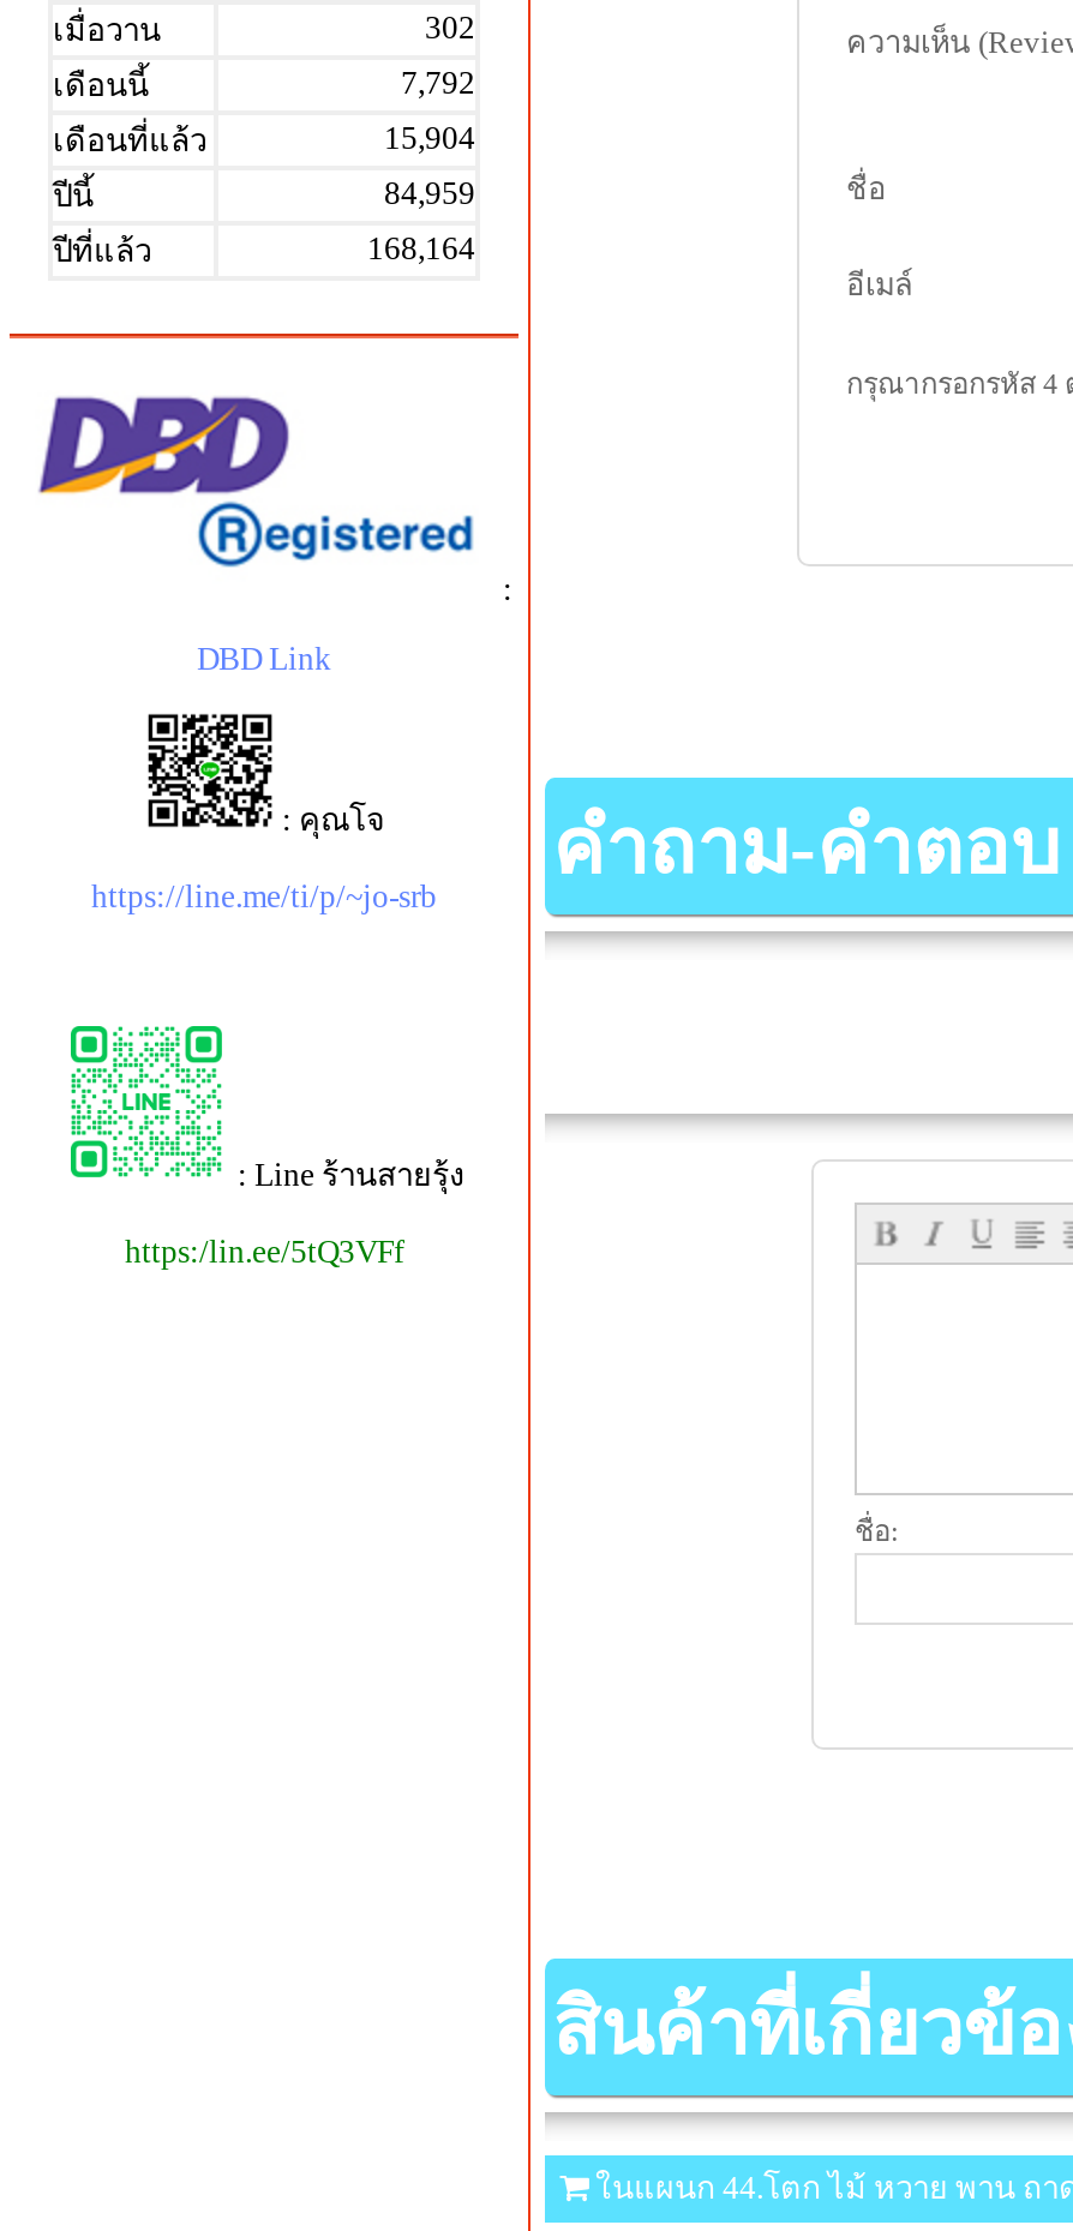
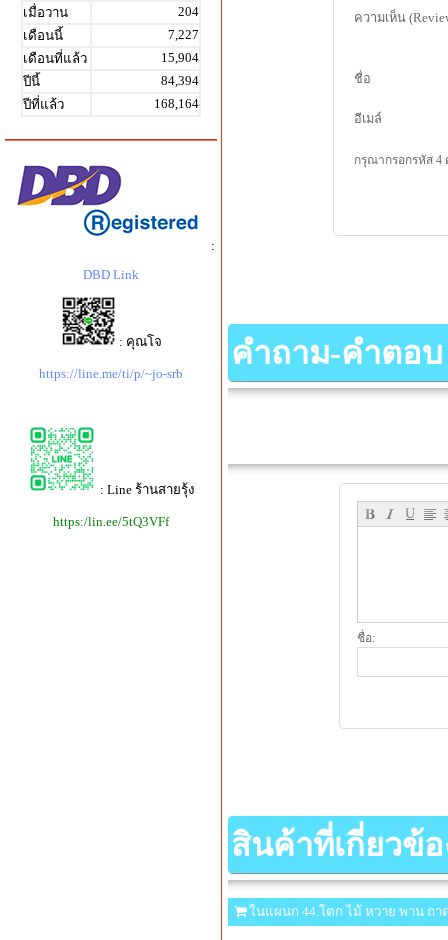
- 302
+ 204

- 7,792
+ 7,227

- 84,959
+ 84,394
